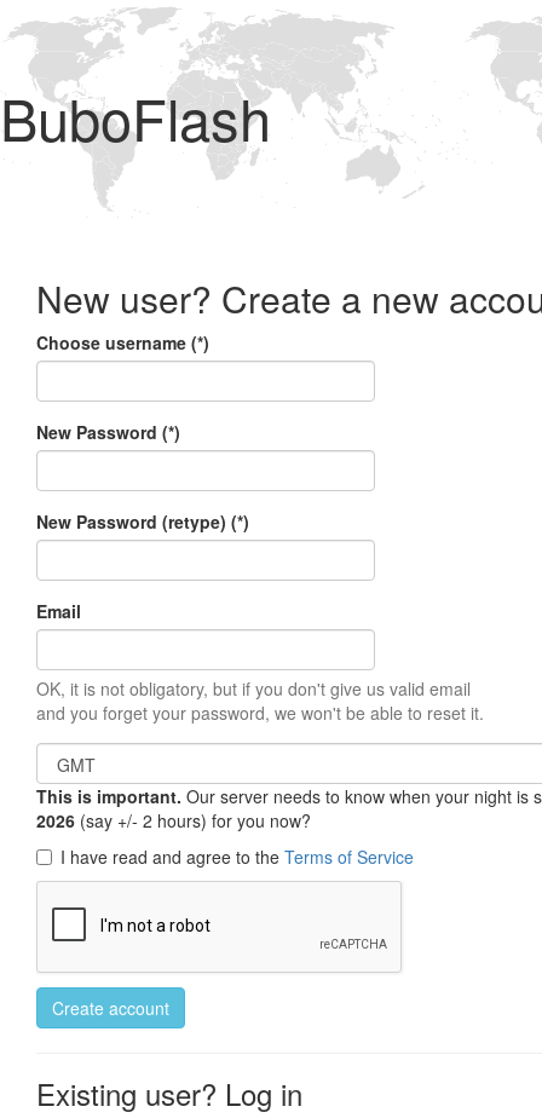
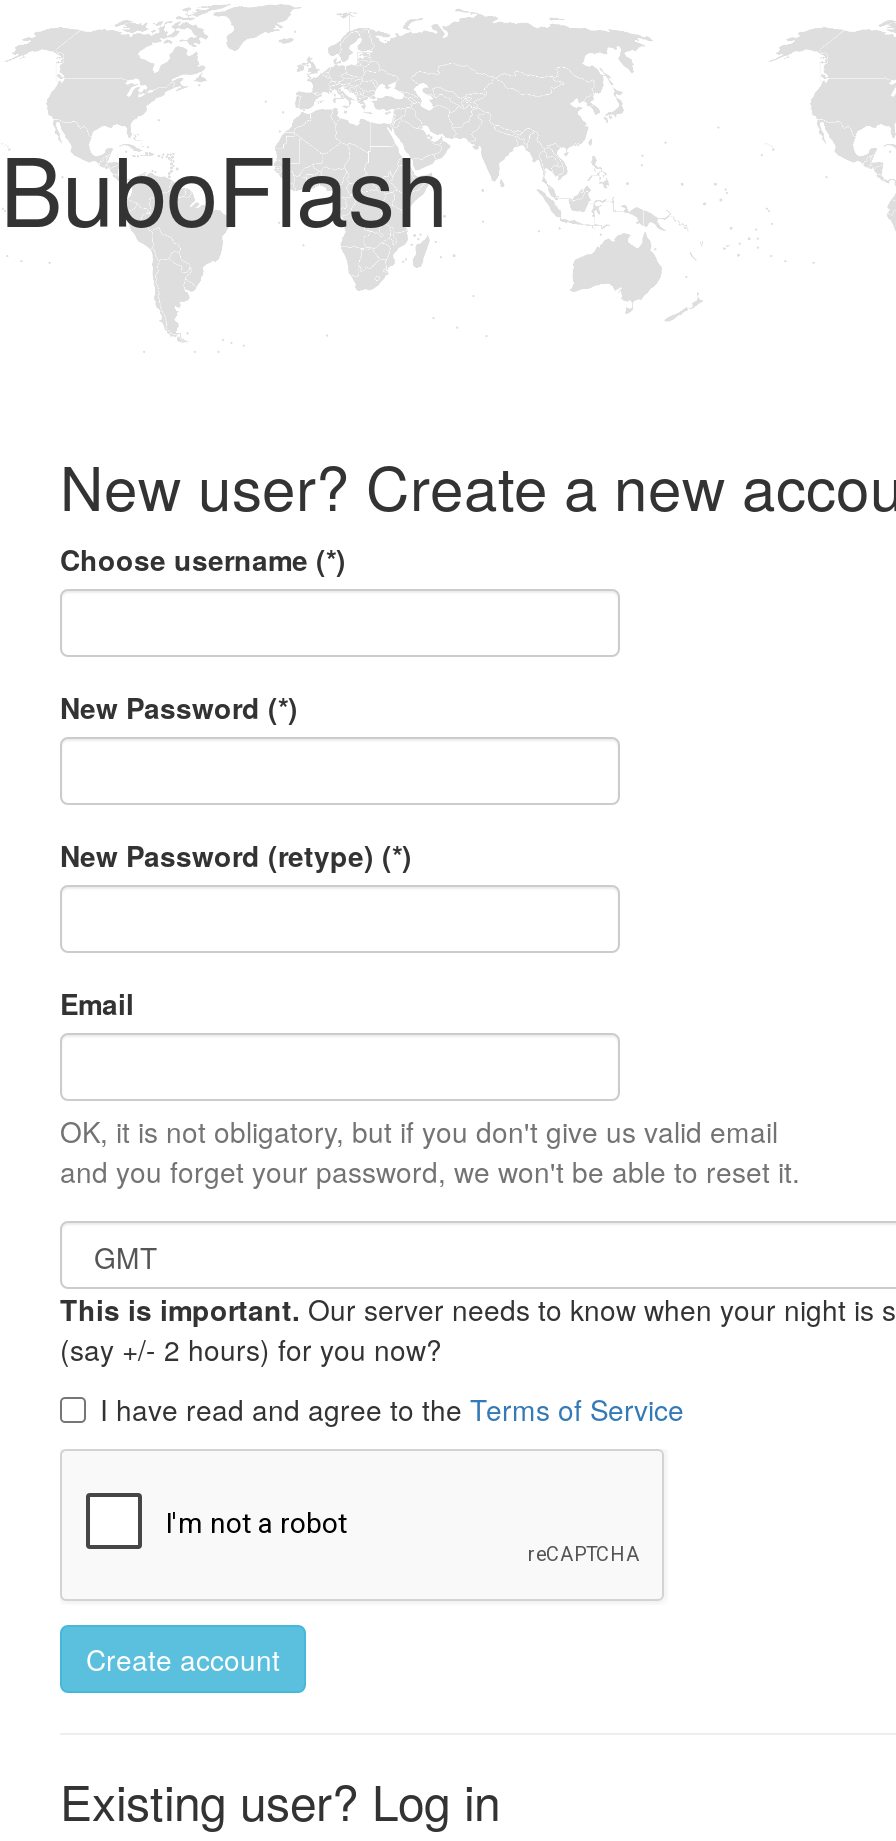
- 2026 (say +/- 2 hours) for you now?
+ (say +/- 2 hours) for you now?
